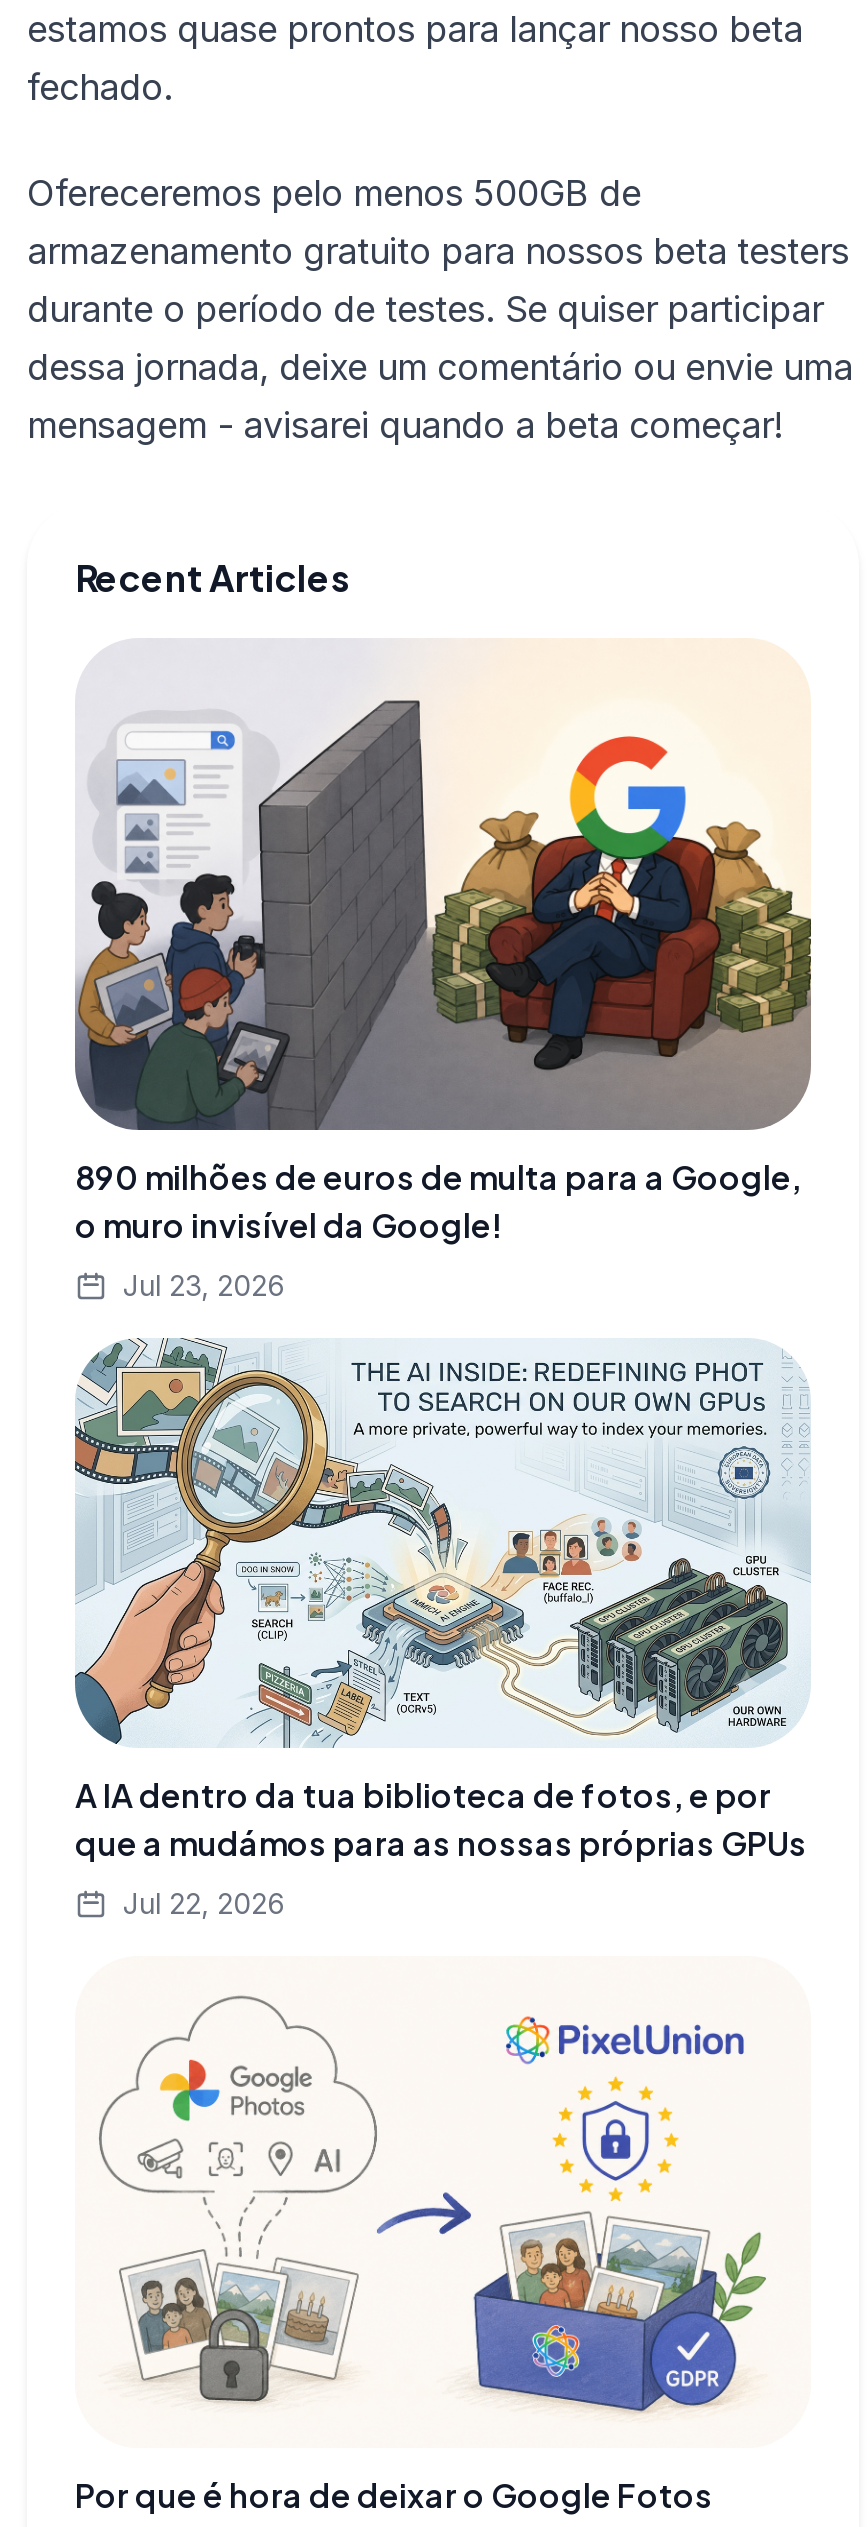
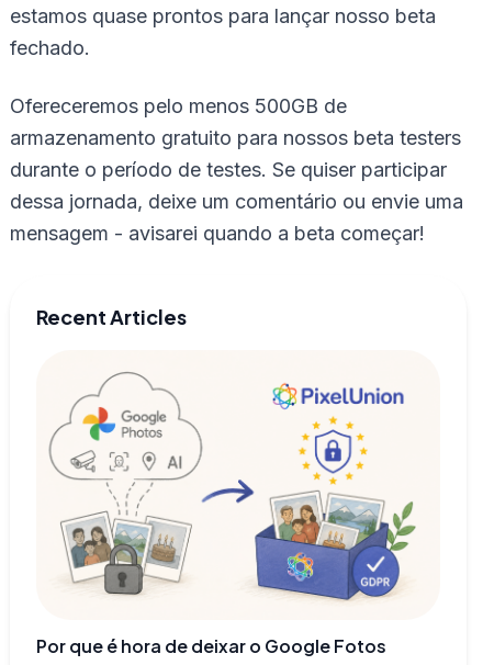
- [image]
- 890 milhões de euros de multa para a Google,
- o muro invisível da Google!
- Jul 23, 2026

- [image]
- A IA dentro da tua biblioteca de fotos, e por
- que a mudámos para as nossas próprias GPUs
- Jul 22, 2026
